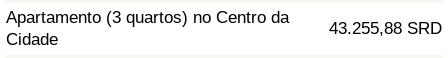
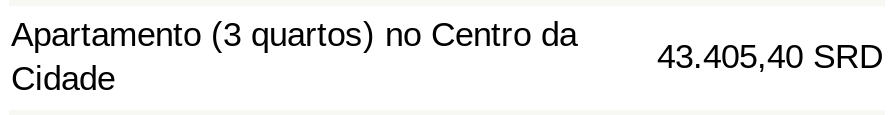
- 43.255,88 SRD
+ 43.405,40 SRD
